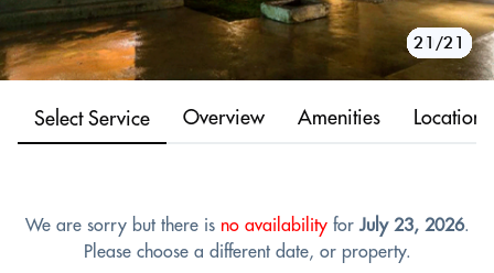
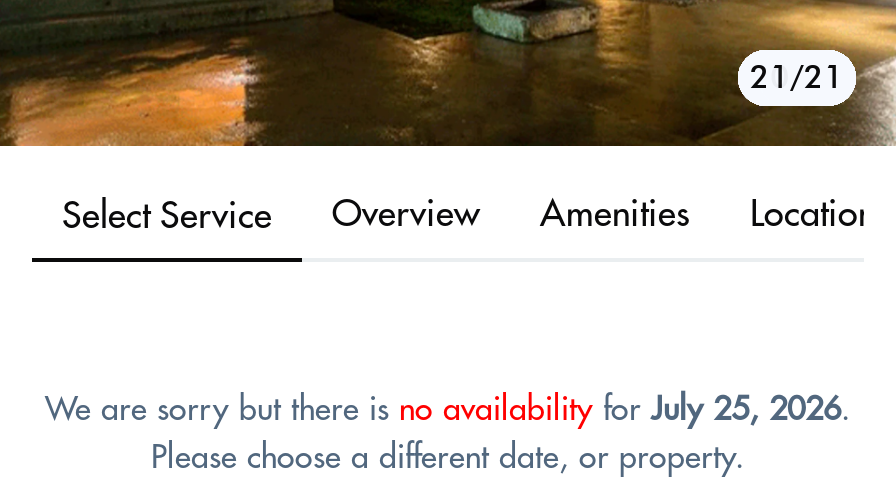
- We are sorry but there is no availability for July 23, 2026.
+ We are sorry but there is no availability for July 25, 2026.
